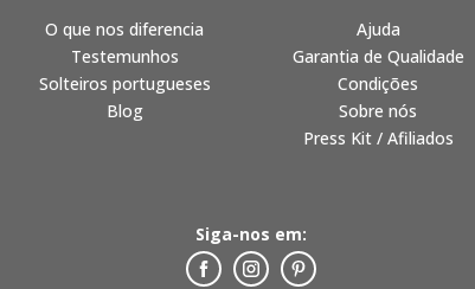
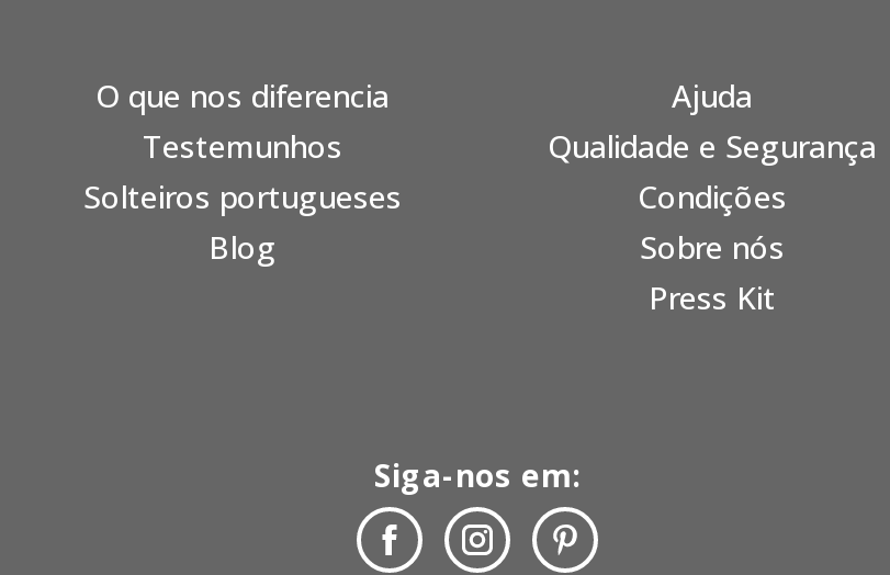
- Garantia de Qualidade
+ Qualidade e Segurança

- Press Kit / Afiliados
+ Press Kit
